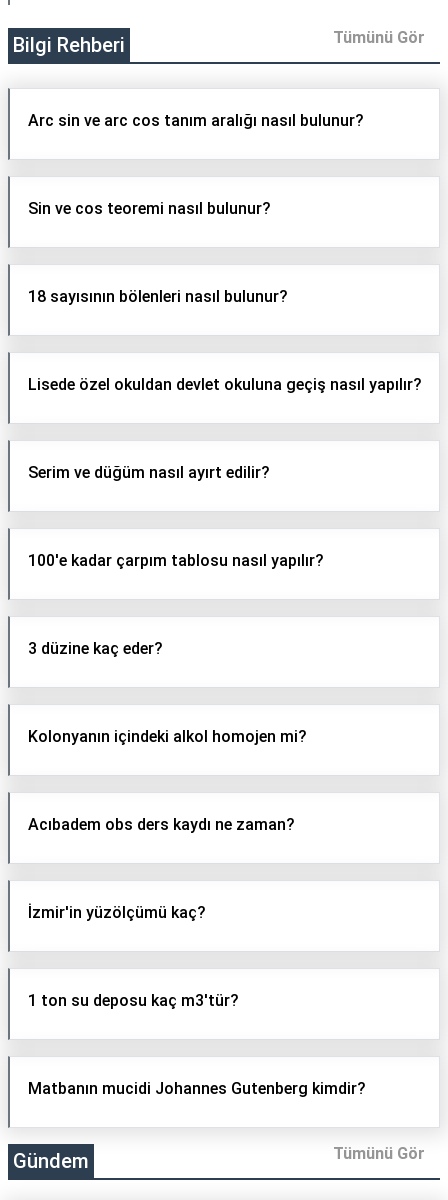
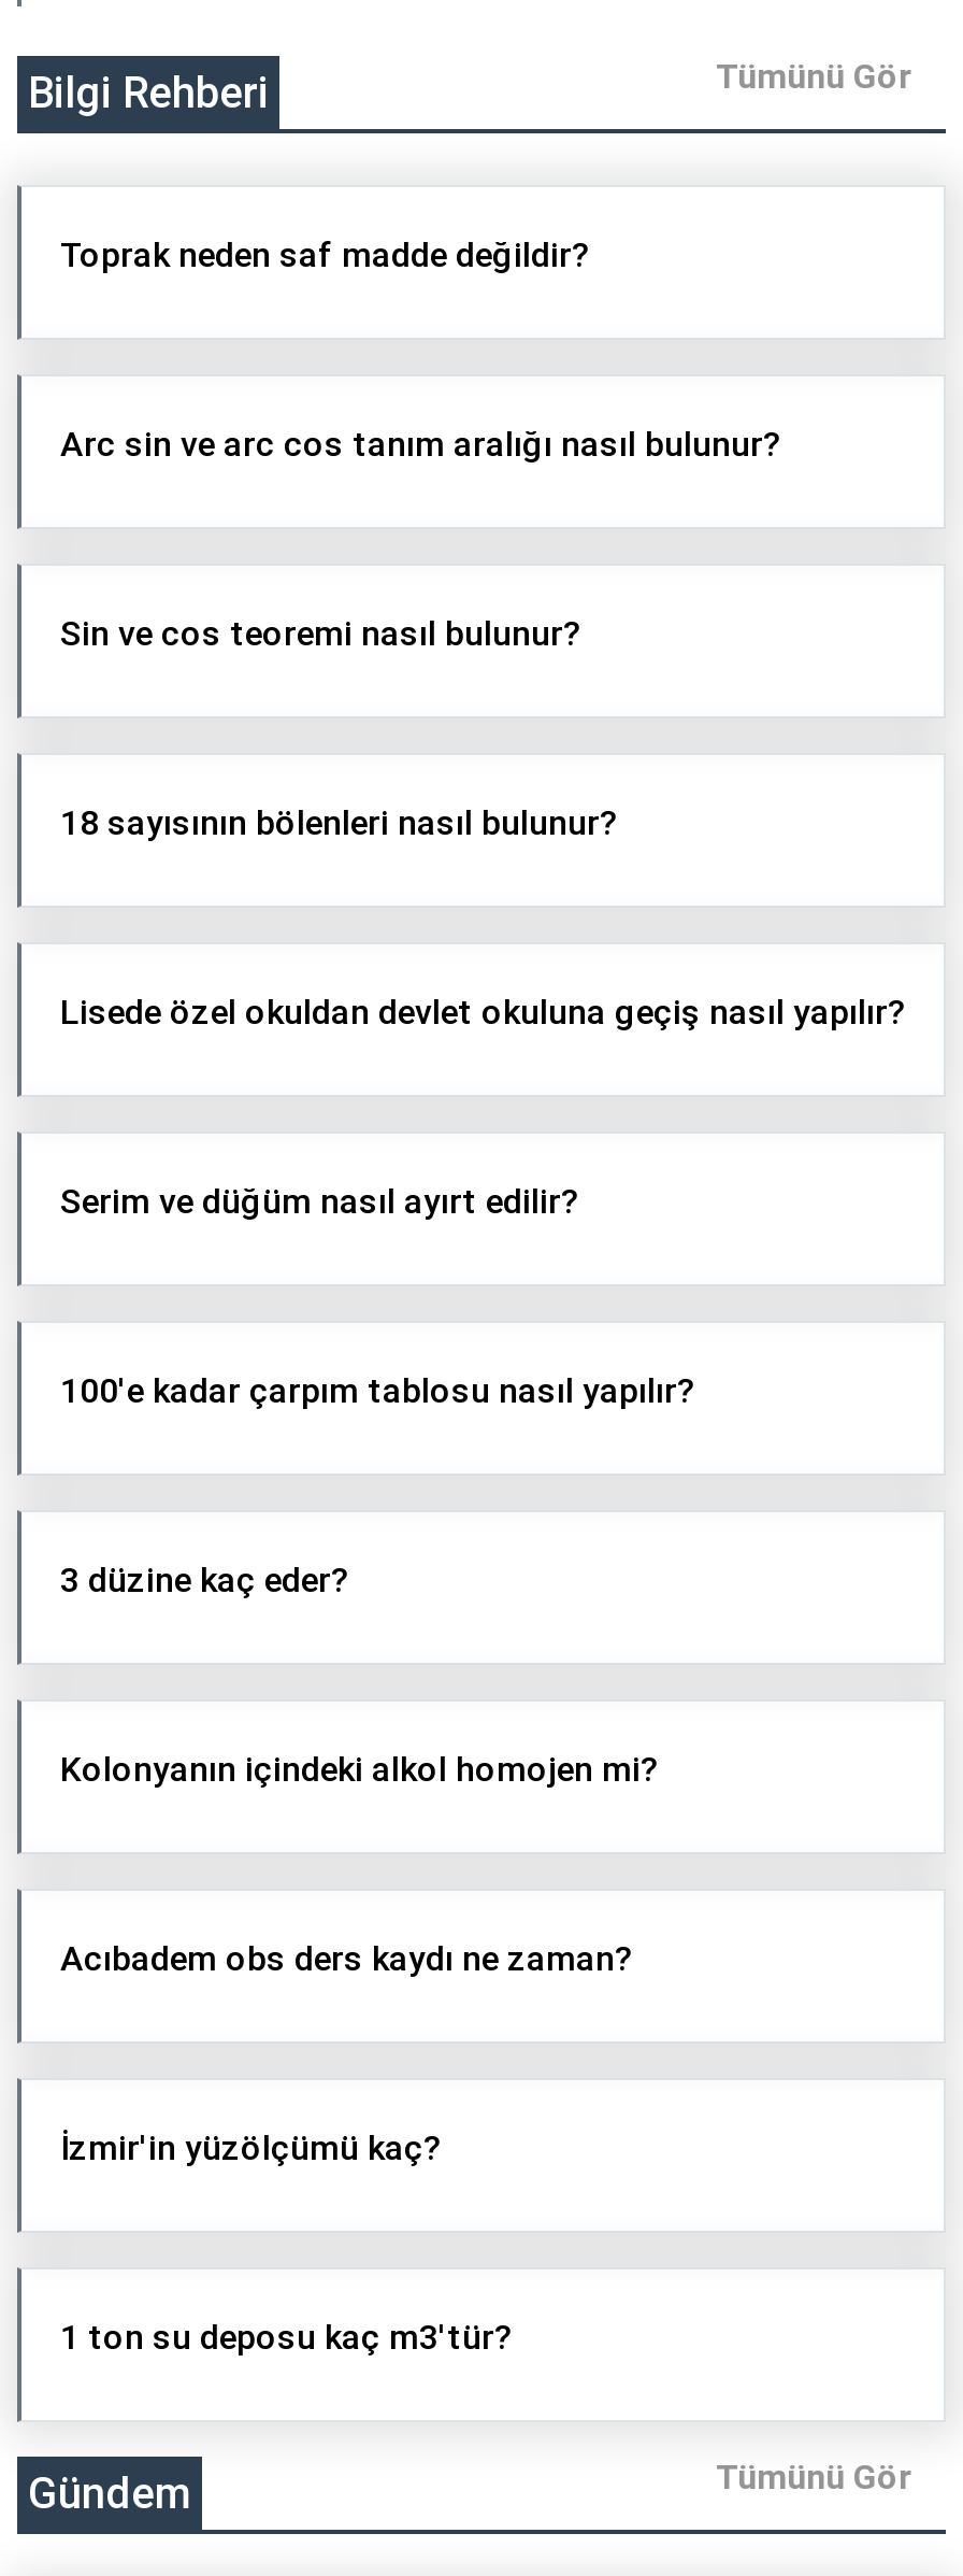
+ Toprak neden saf madde değildir?

moved down: Arc sin ve arc cos tanım aralığı nasıl bulunur? | Sin ve cos teoremi nasıl bulunur? | 18 sayısının bölenleri nasıl bulunur? | ... | İzmir'in yüzölçümü kaç? | 1 ton su deposu kaç m3'tür?

- Matbanın mucidi Johannes Gutenberg kimdir?
